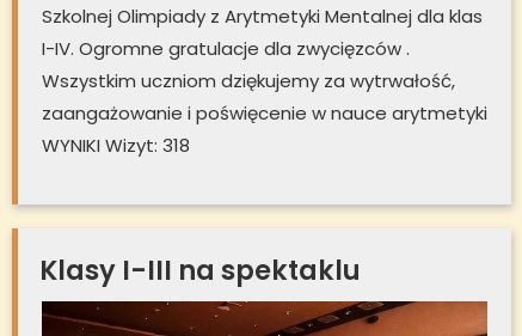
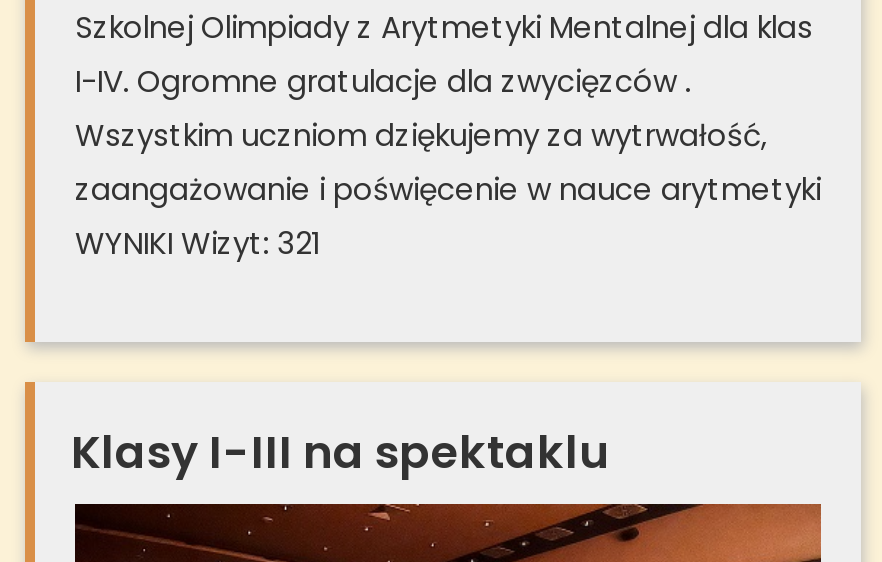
- WYNIKI Wizyt: 318
+ WYNIKI Wizyt: 321
